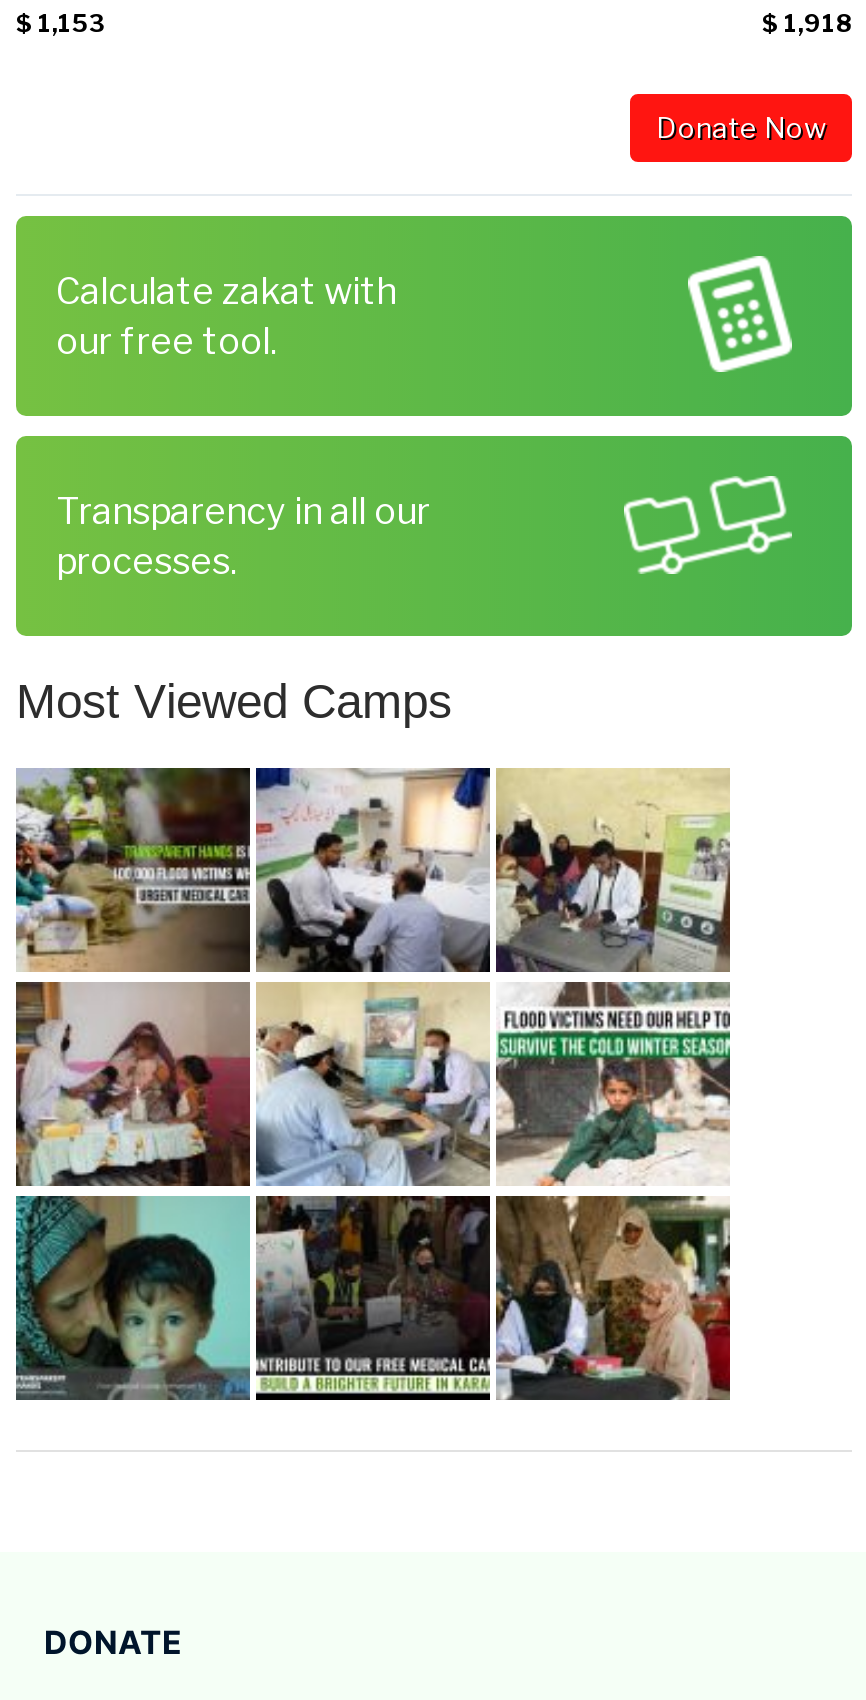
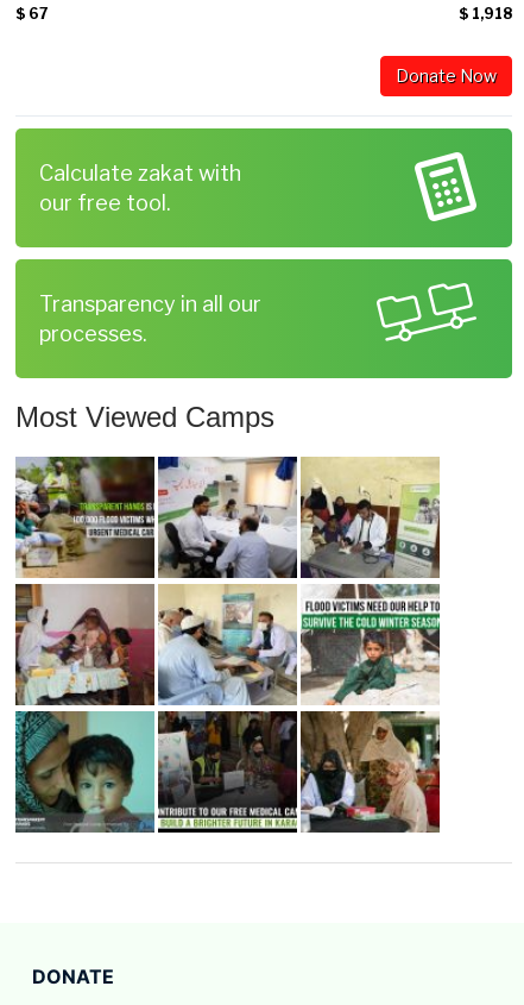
- $ 1,153
+ $ 67
